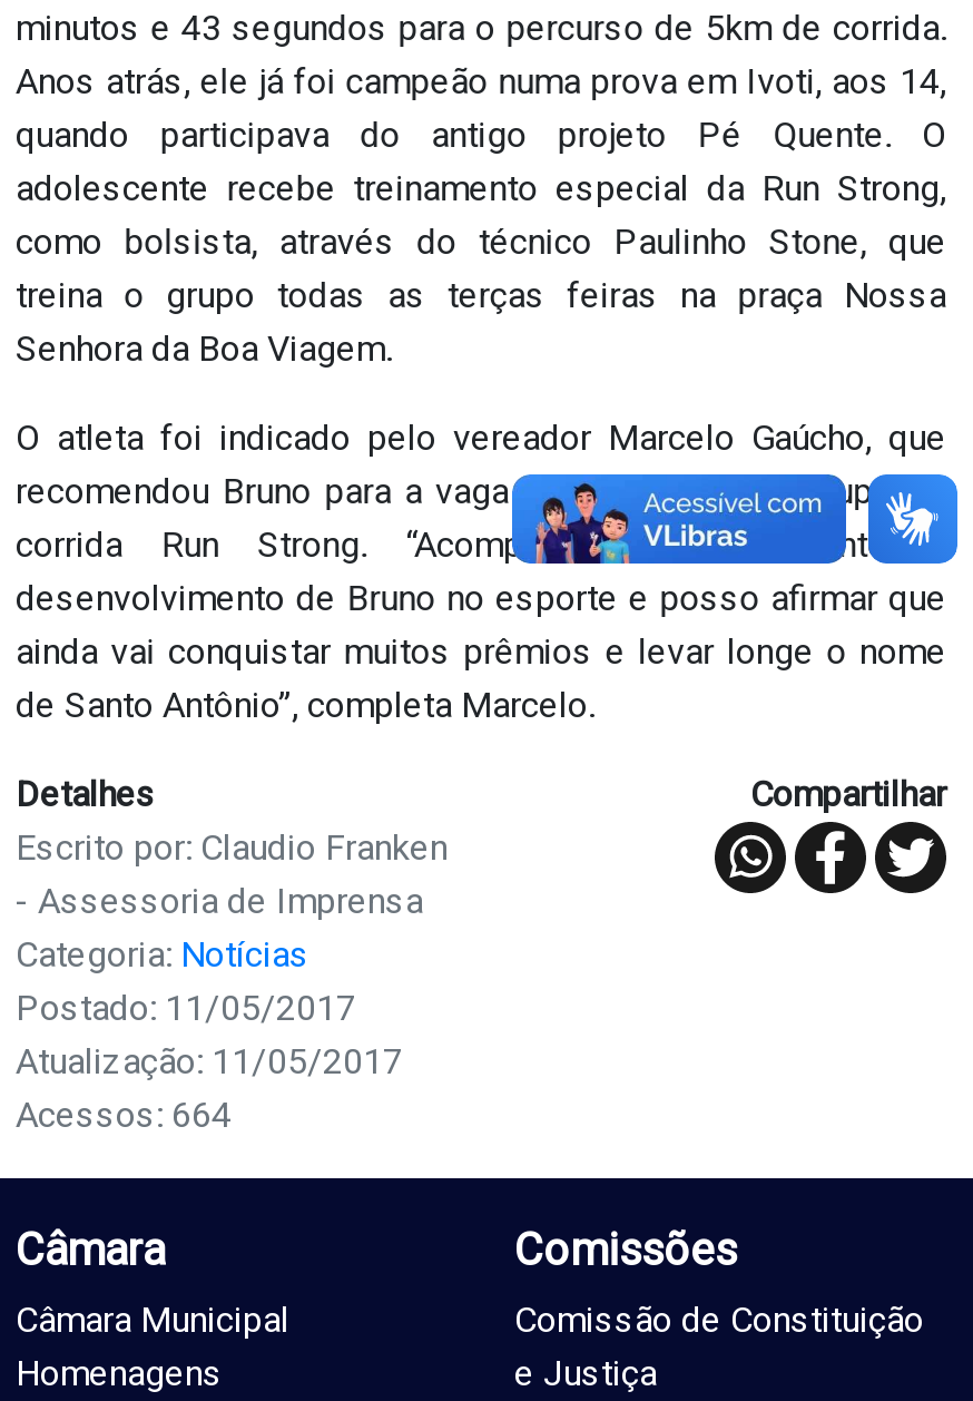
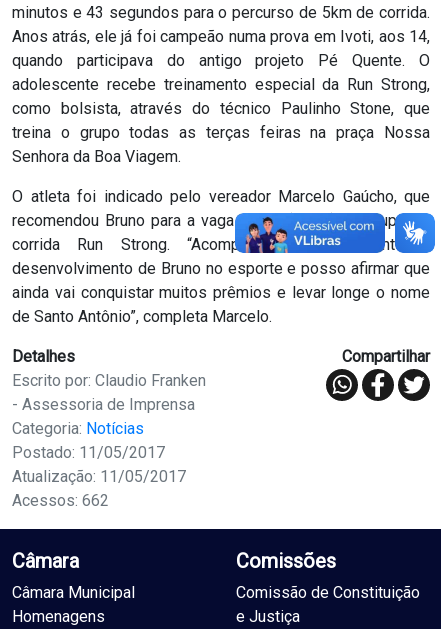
- Acessos: 664
+ Acessos: 662
